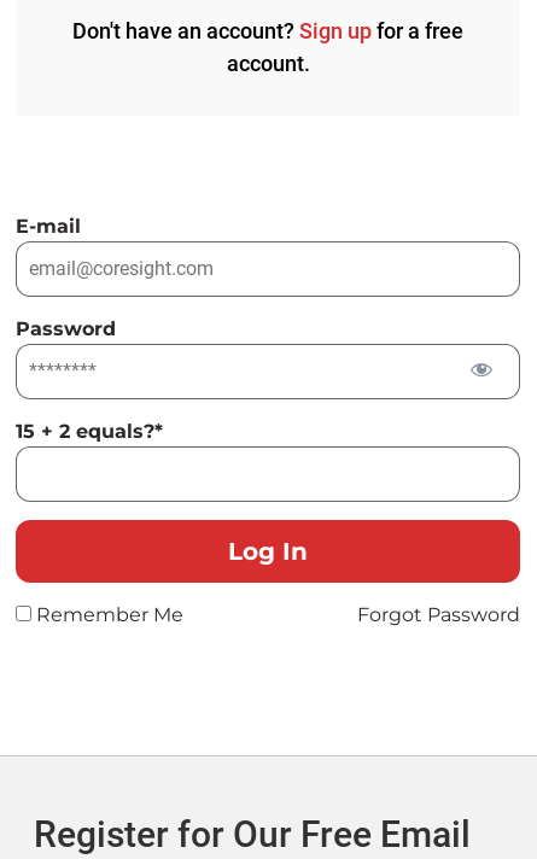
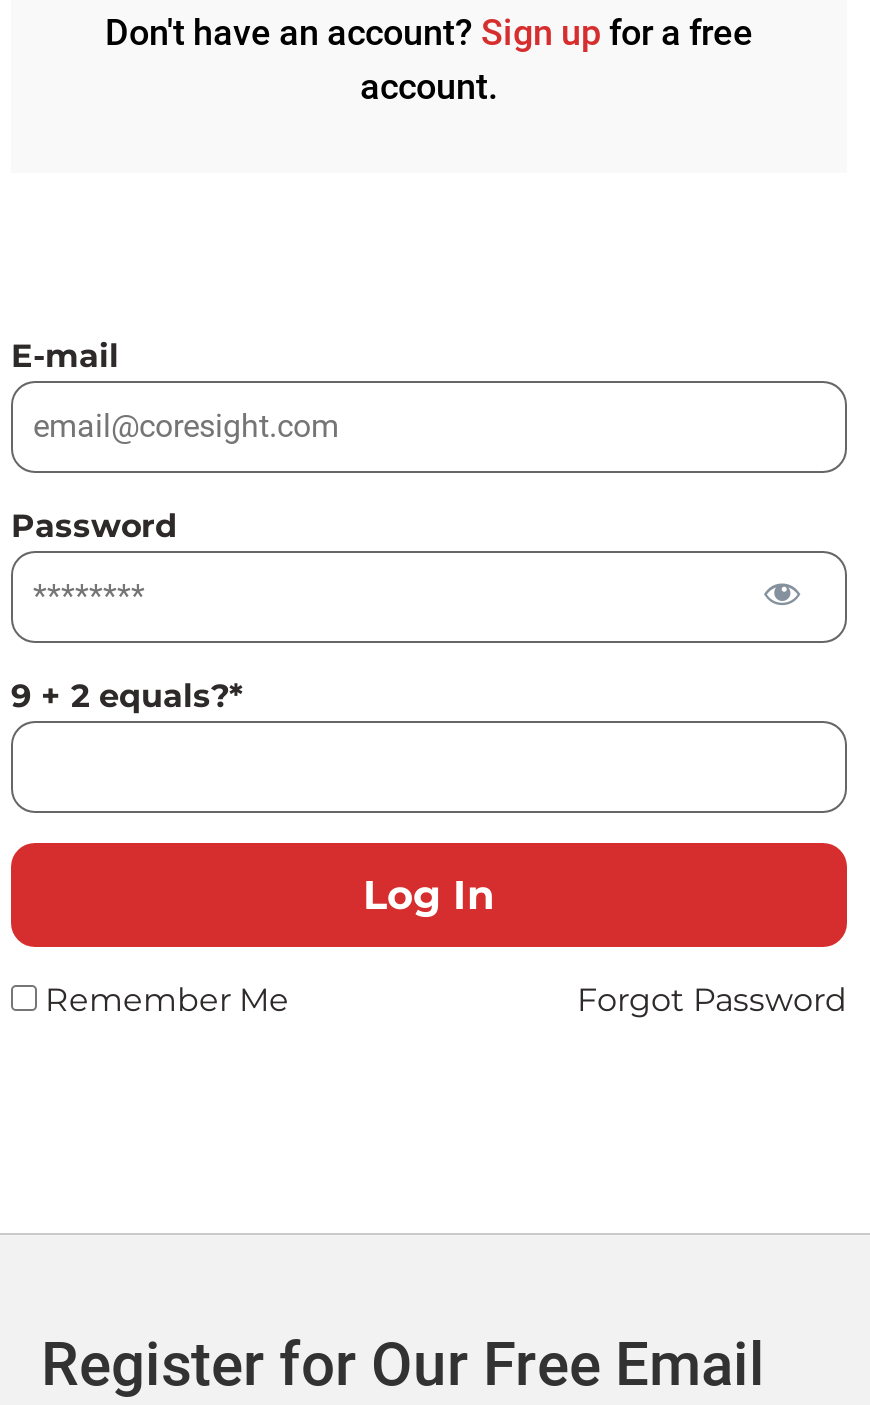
- 15 + 2 equals?*
+ 9 + 2 equals?*
